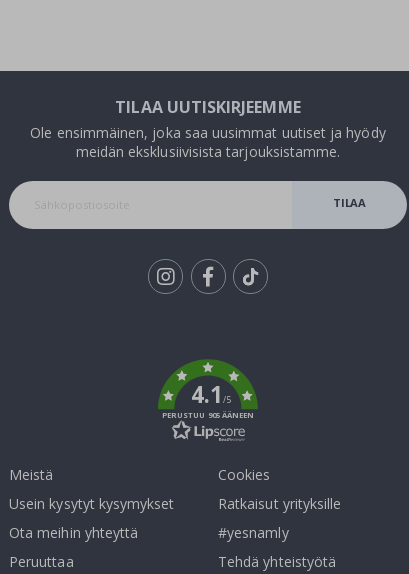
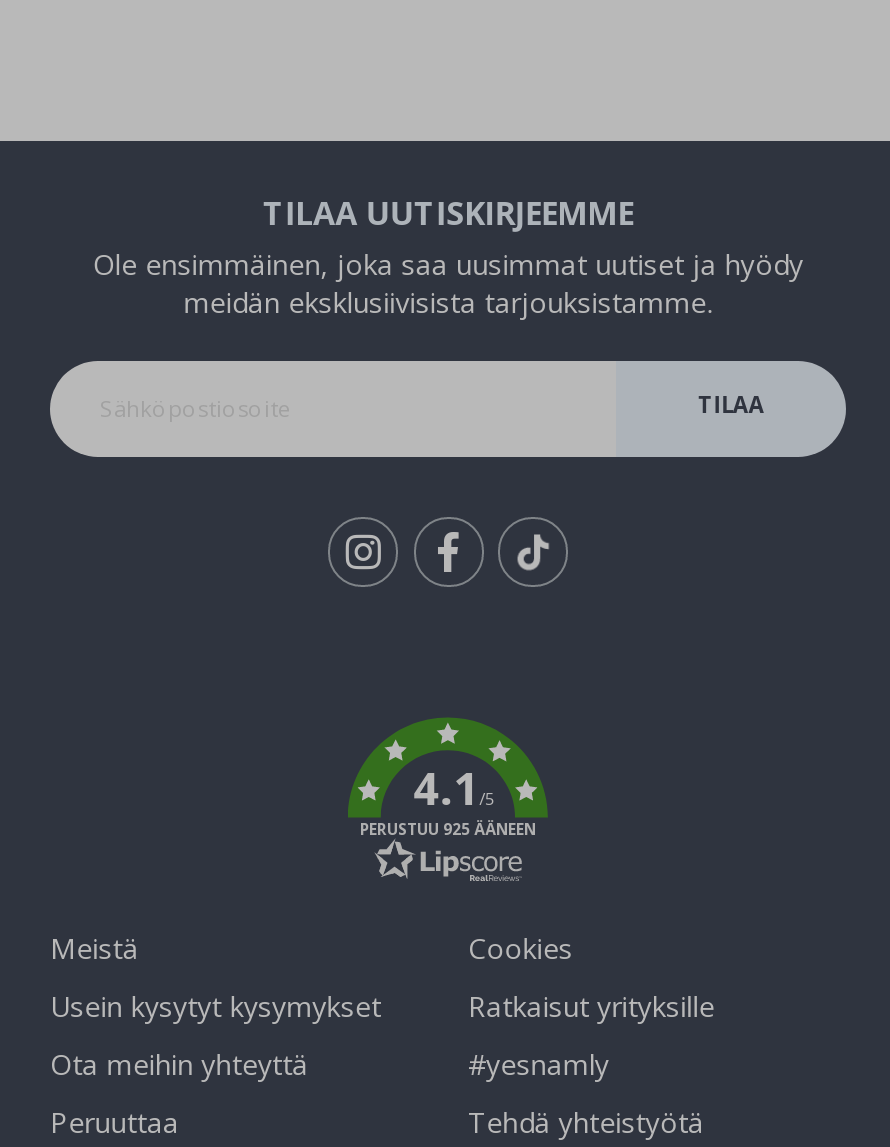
- PERUSTUU 905 ÄÄNEEN
+ PERUSTUU 925 ÄÄNEEN
